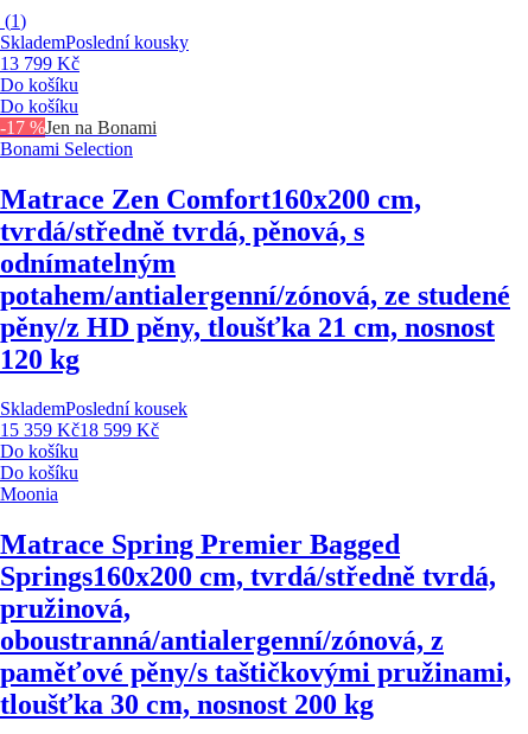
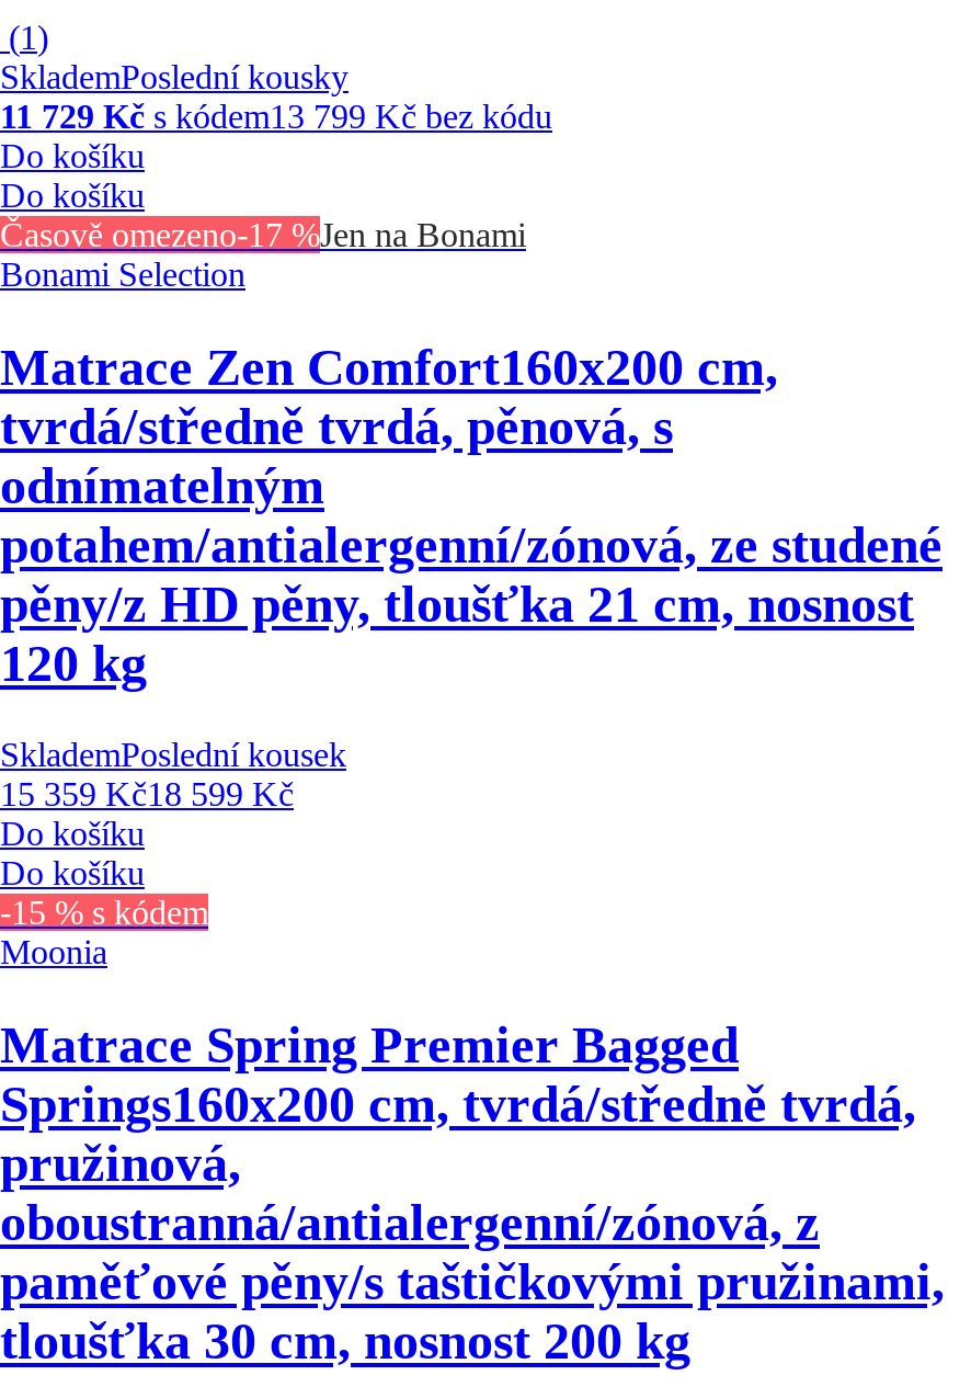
- 13 799 Kč
+ 11 729 Kč s kódem13 799 Kč bez kódu

- -17 %Jen na Bonami
+ Časově omezeno-17 %Jen na Bonami

+ -15 % s kódem
